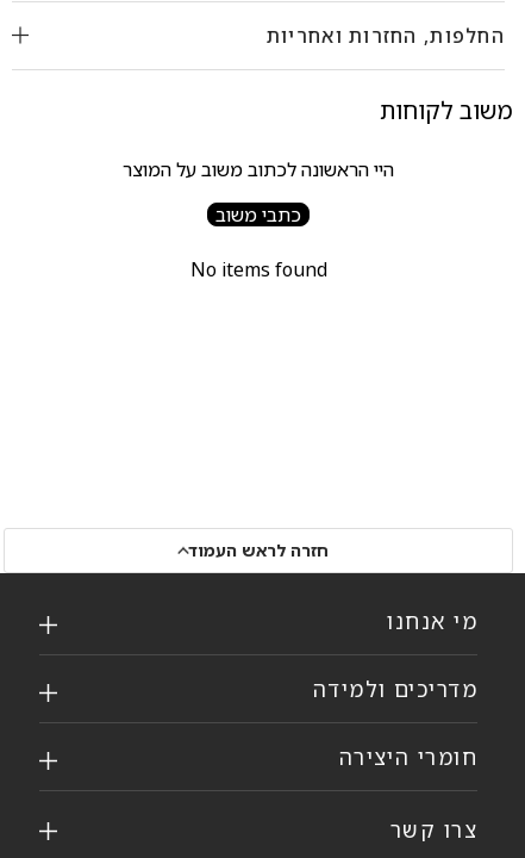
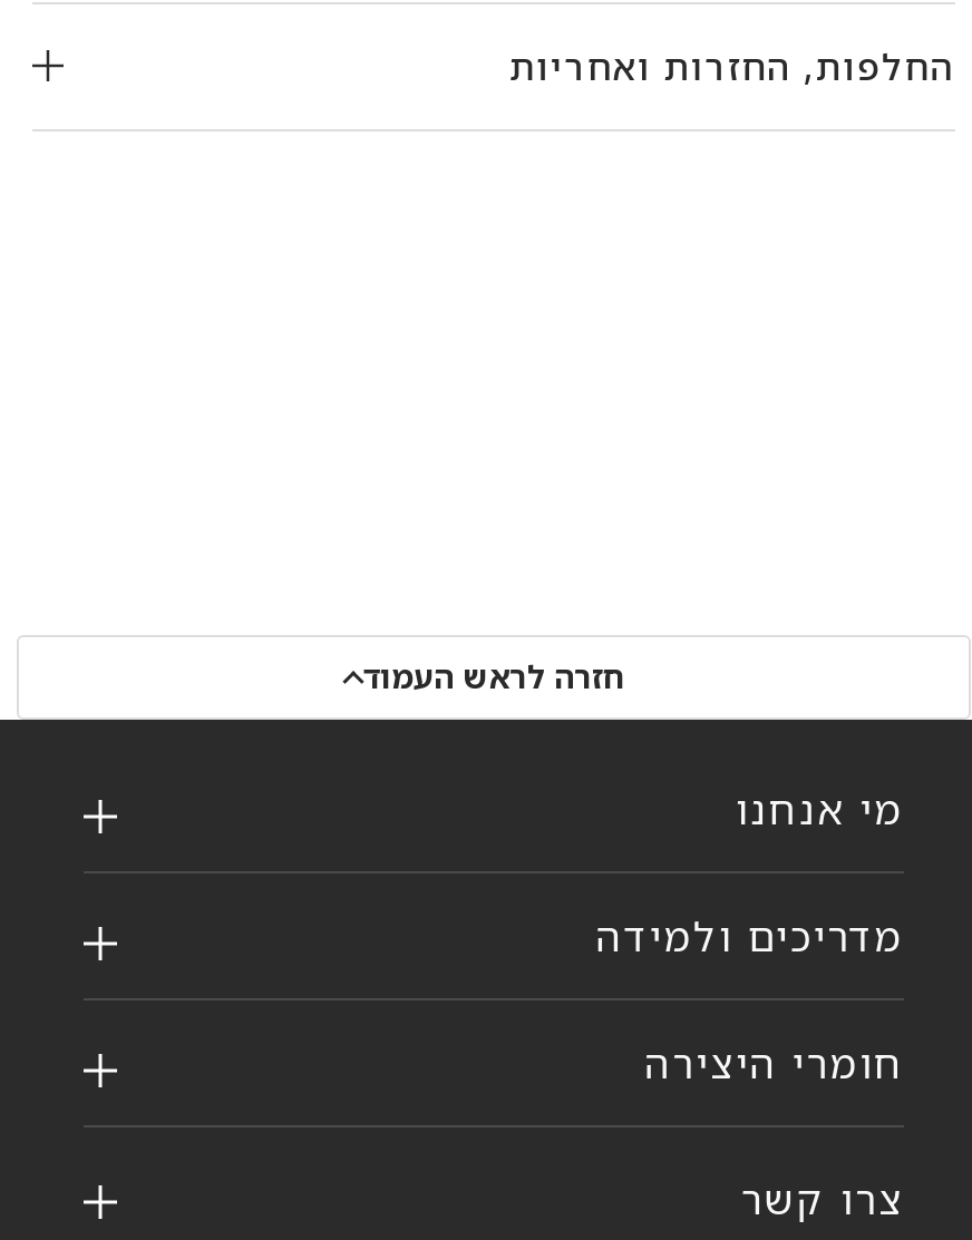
- משוב לקוחות
- היי הראשונה לכתוב משוב על המוצר
- כתבי משוב
- No items found
